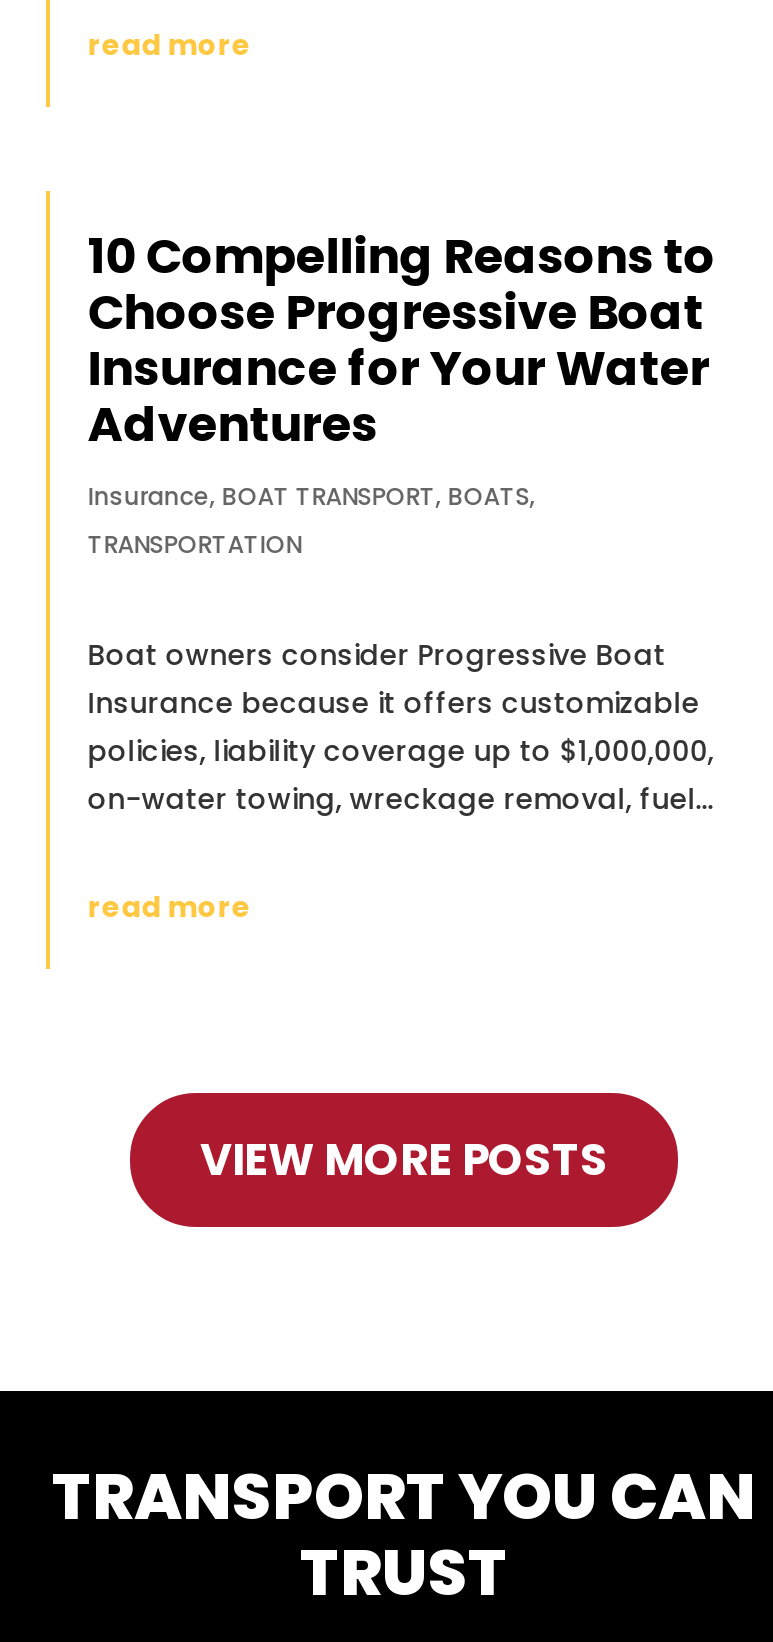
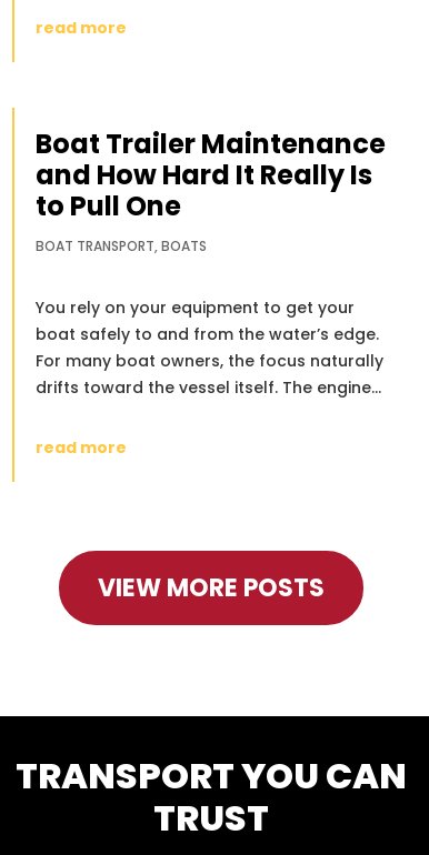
- 10 Compelling Reasons to
- Choose Progressive Boat
- Insurance for Your Water
- Adventures
- Insurance, BOAT TRANSPORT, BOATS,
- TRANSPORTATION
+ Boat Trailer Maintenance
+ and How Hard It Really Is
+ to Pull One
+ BOAT TRANSPORT, BOATS

- Boat owners consider Progressive Boat
- Insurance because it offers customizable
- policies, liability coverage up to $1,000,000,
- on-water towing, wreckage removal, fuel...
+ You rely on your equipment to get your
+ boat safely to and from the water’s edge.
+ For many boat owners, the focus naturally
+ drifts toward the vessel itself. The engine...
